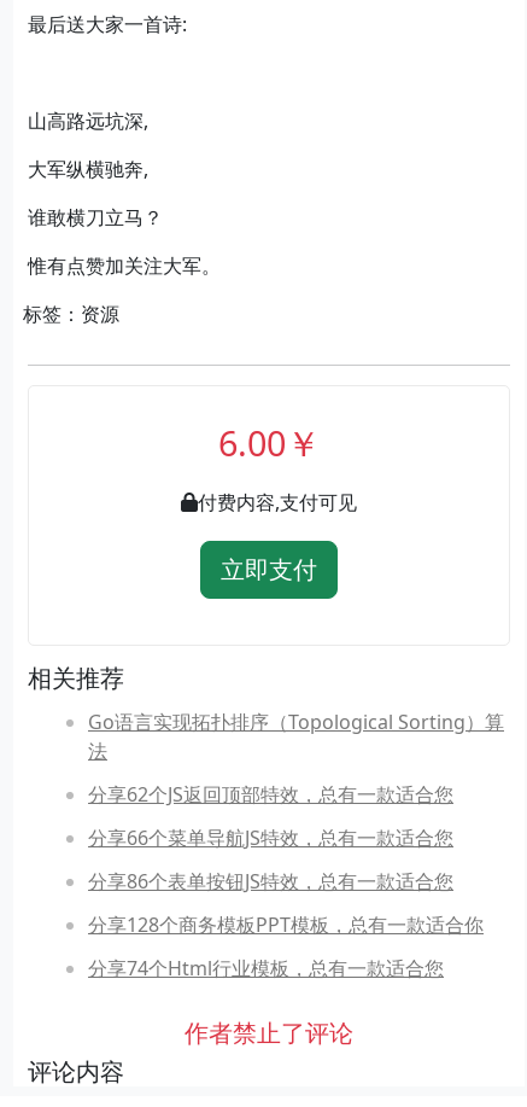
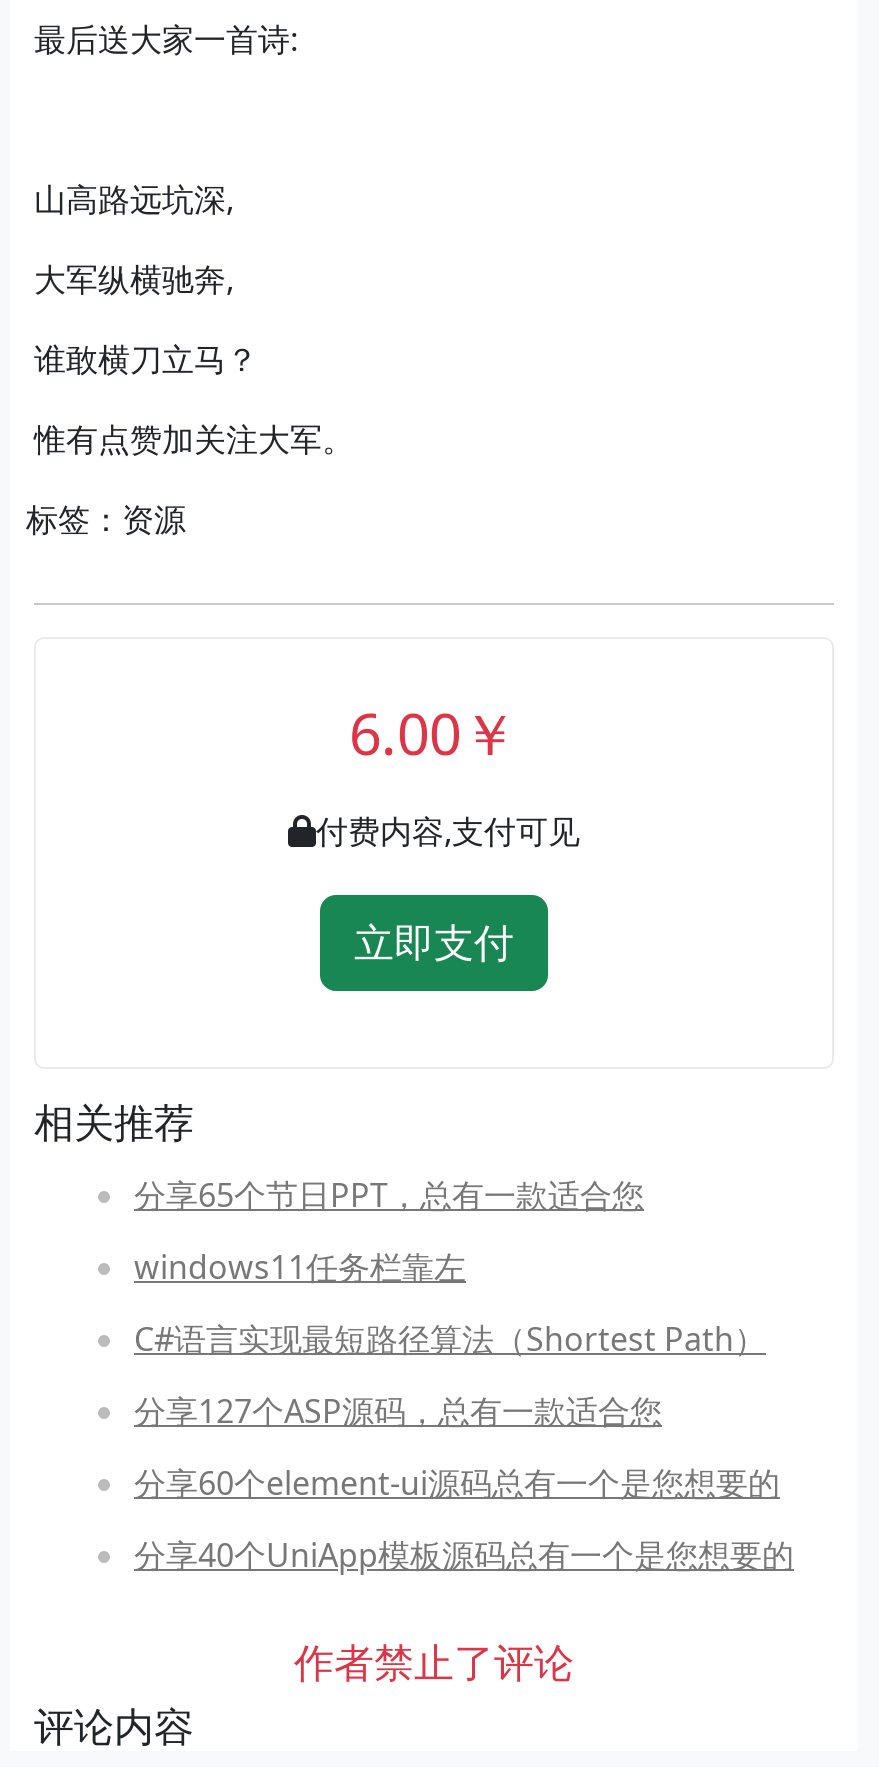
- Go语言实现拓扑排序（Topological Sorting）算
- 法
+ 分享65个节日PPT，总有一款适合您

- 分享62个JS返回顶部特效，总有一款适合您
+ windows11任务栏靠左

- 分享66个菜单导航JS特效，总有一款适合您
+ C#语言实现最短路径算法（Shortest Path）

- 分享86个表单按钮JS特效，总有一款适合您
+ 分享127个ASP源码，总有一款适合您

- 分享128个商务模板PPT模板，总有一款适合你
+ 分享60个element-ui源码总有一个是您想要的

- 分享74个Html行业模板，总有一款适合您
+ 分享40个UniApp模板源码总有一个是您想要的
